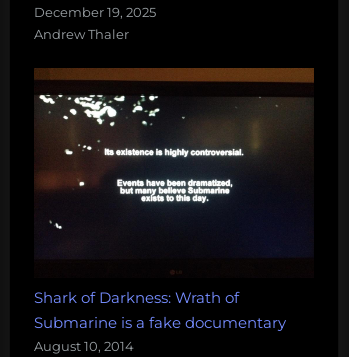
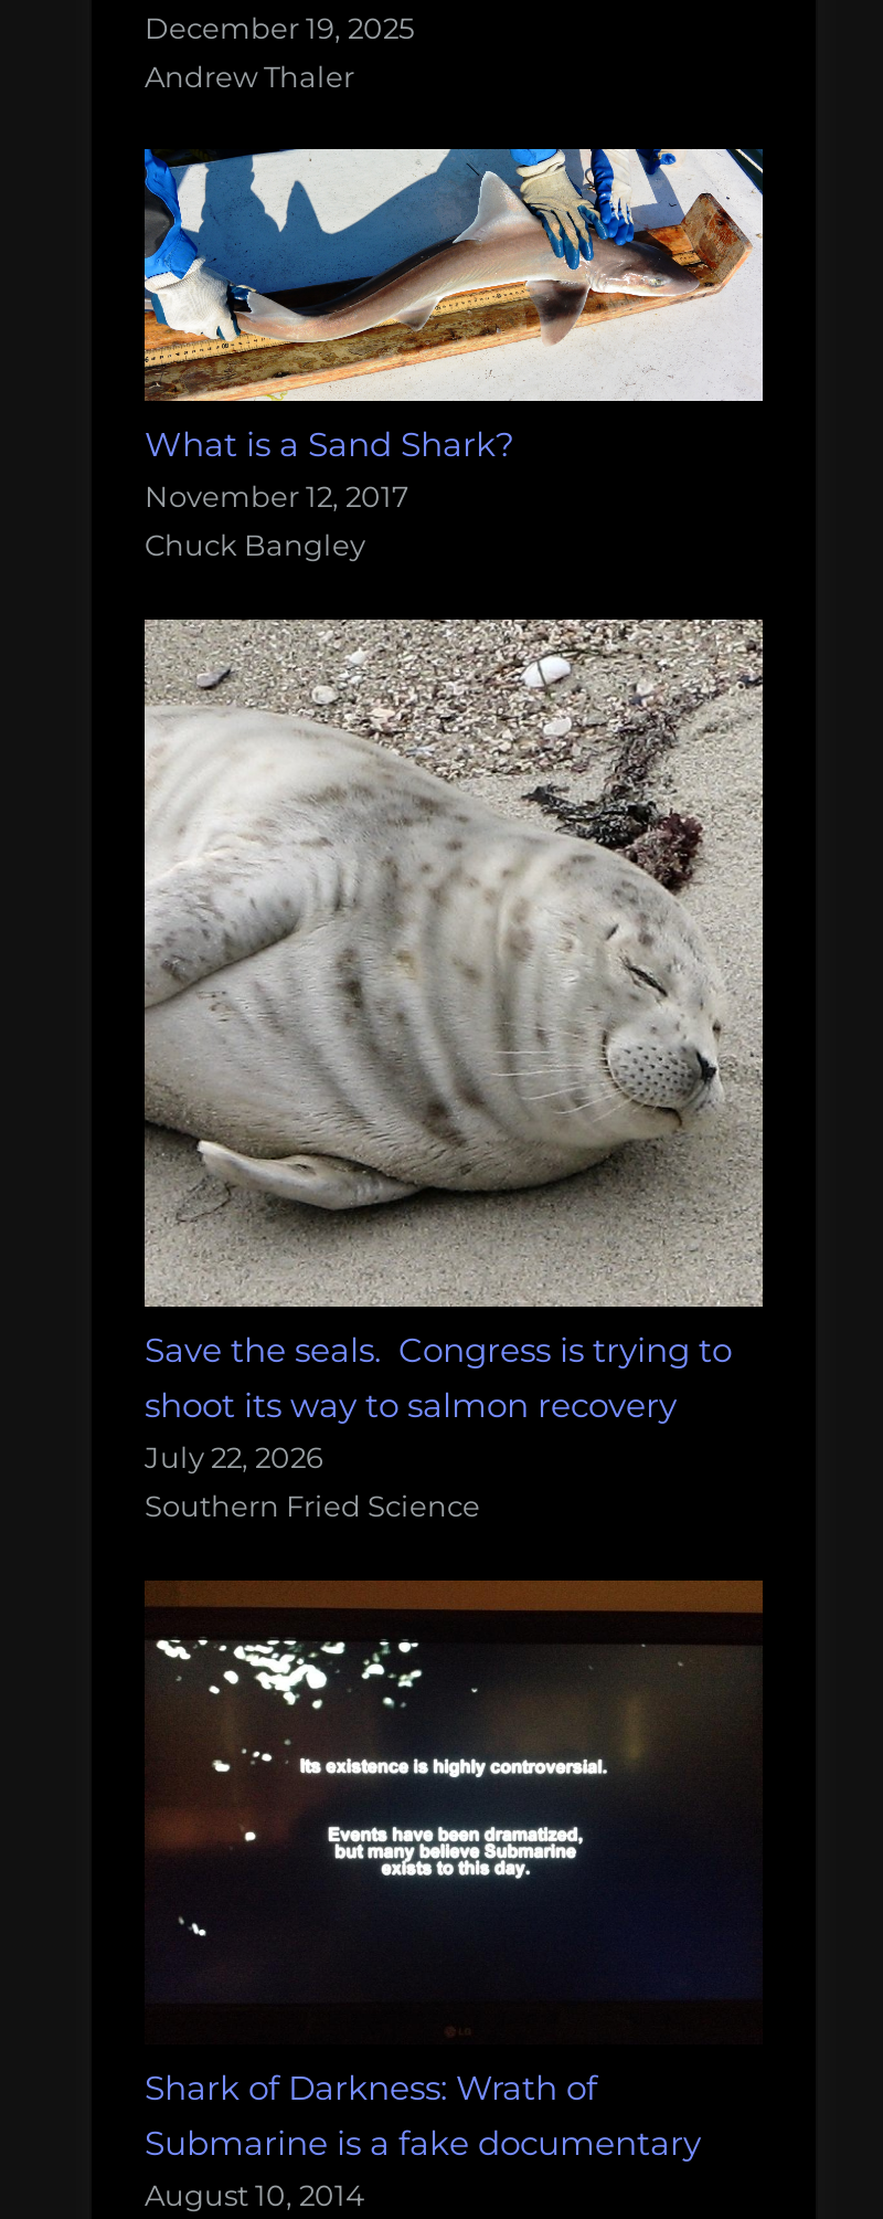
+ [image]
+ What is a Sand Shark?
+ November 12, 2017
+ Chuck Bangley

+ [image]
+ Save the seals. Congress is trying to
+ shoot its way to salmon recovery
+ July 22, 2026
+ Southern Fried Science
